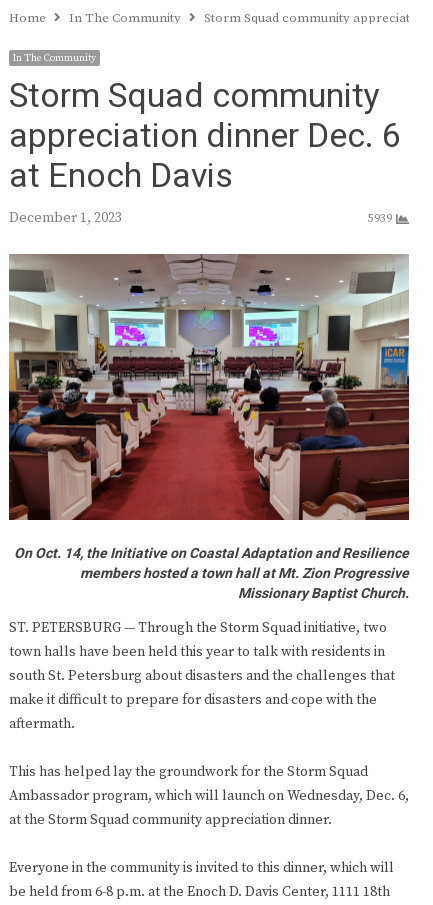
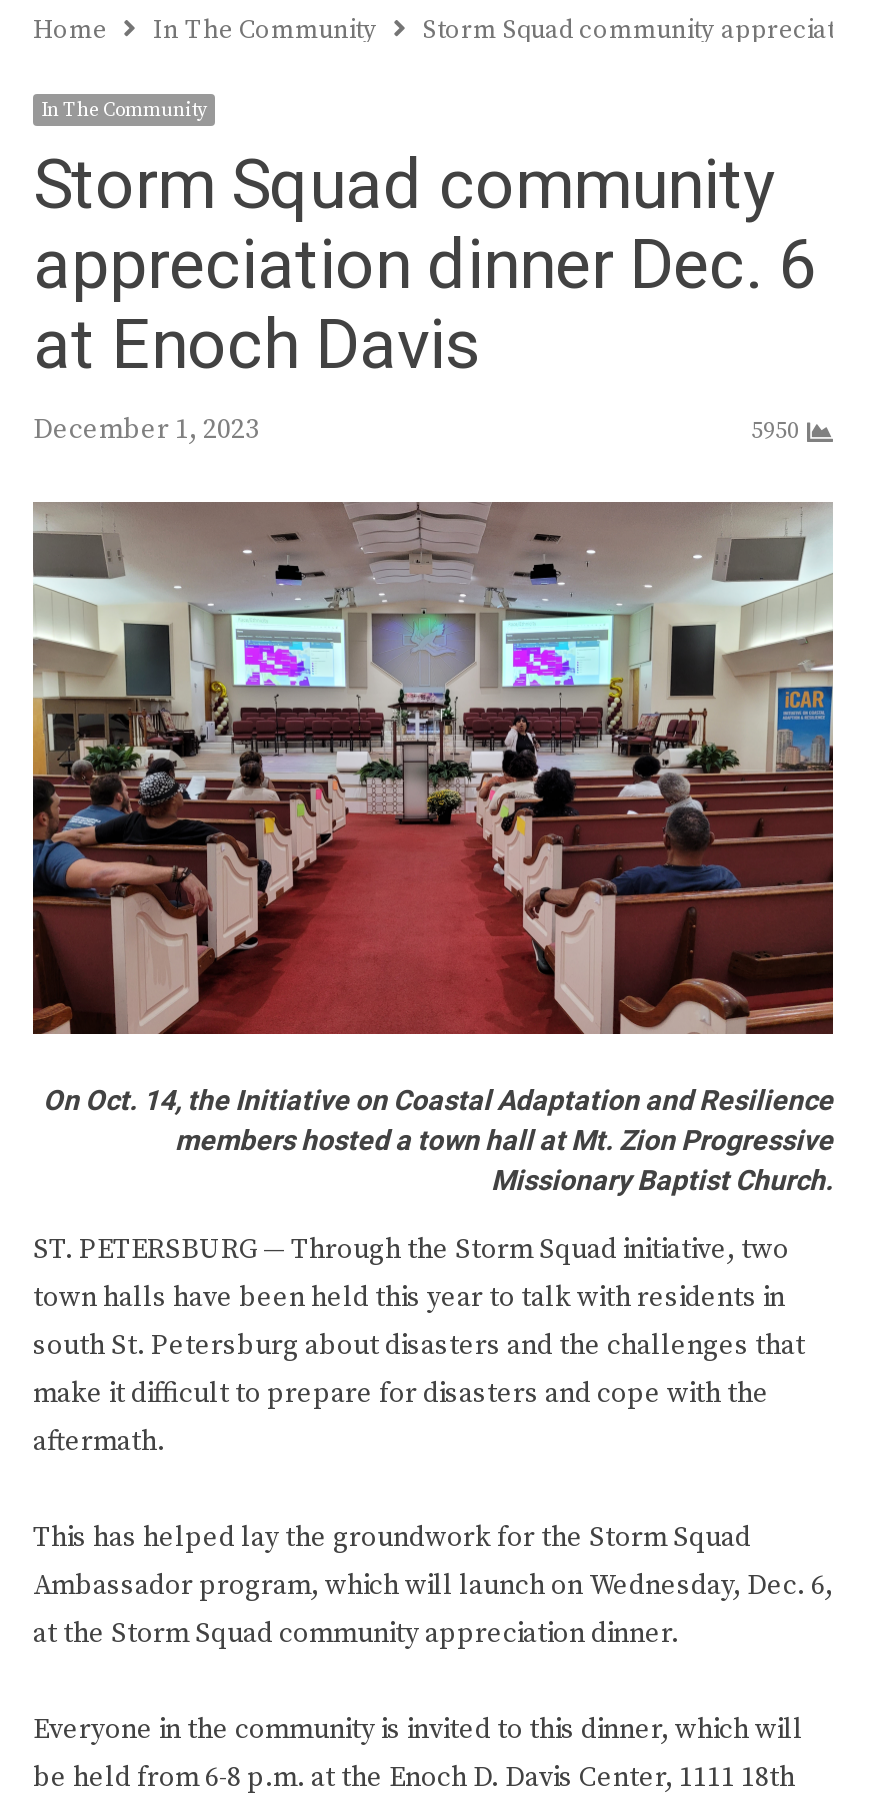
- 5939
+ 5950
